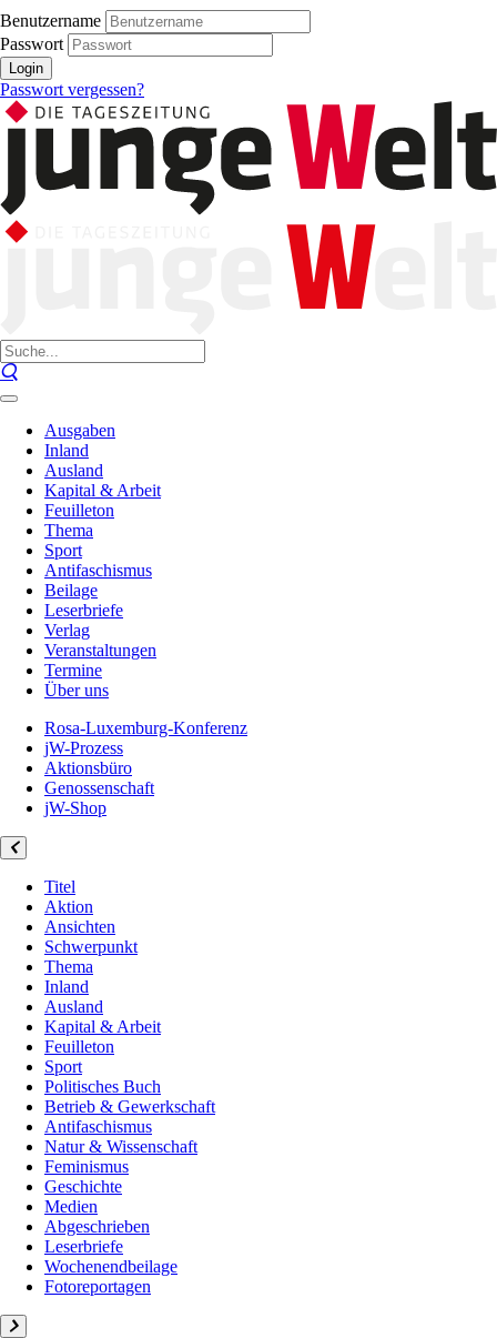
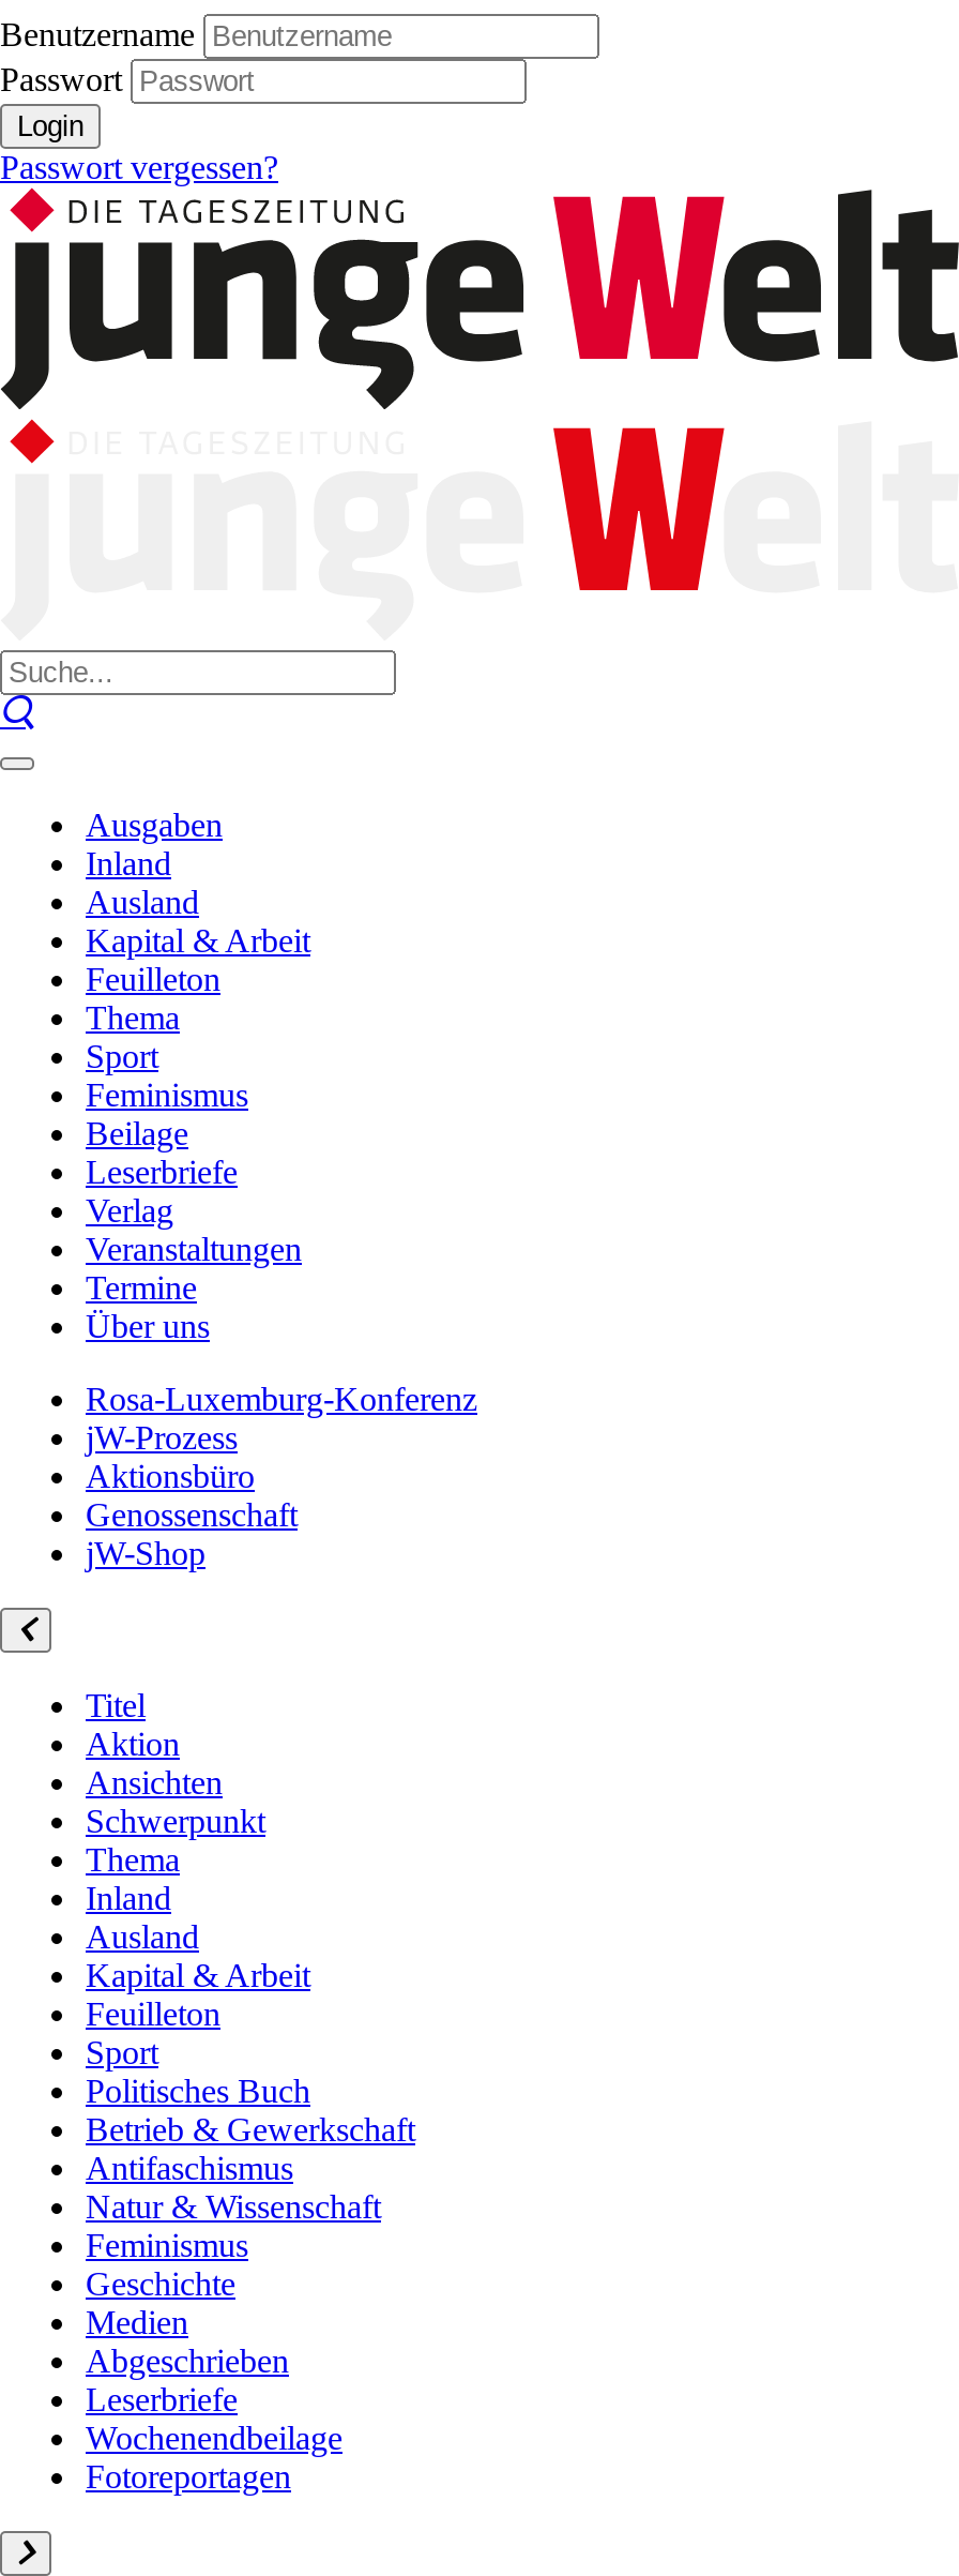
- Antifaschismus
+ Feminismus
